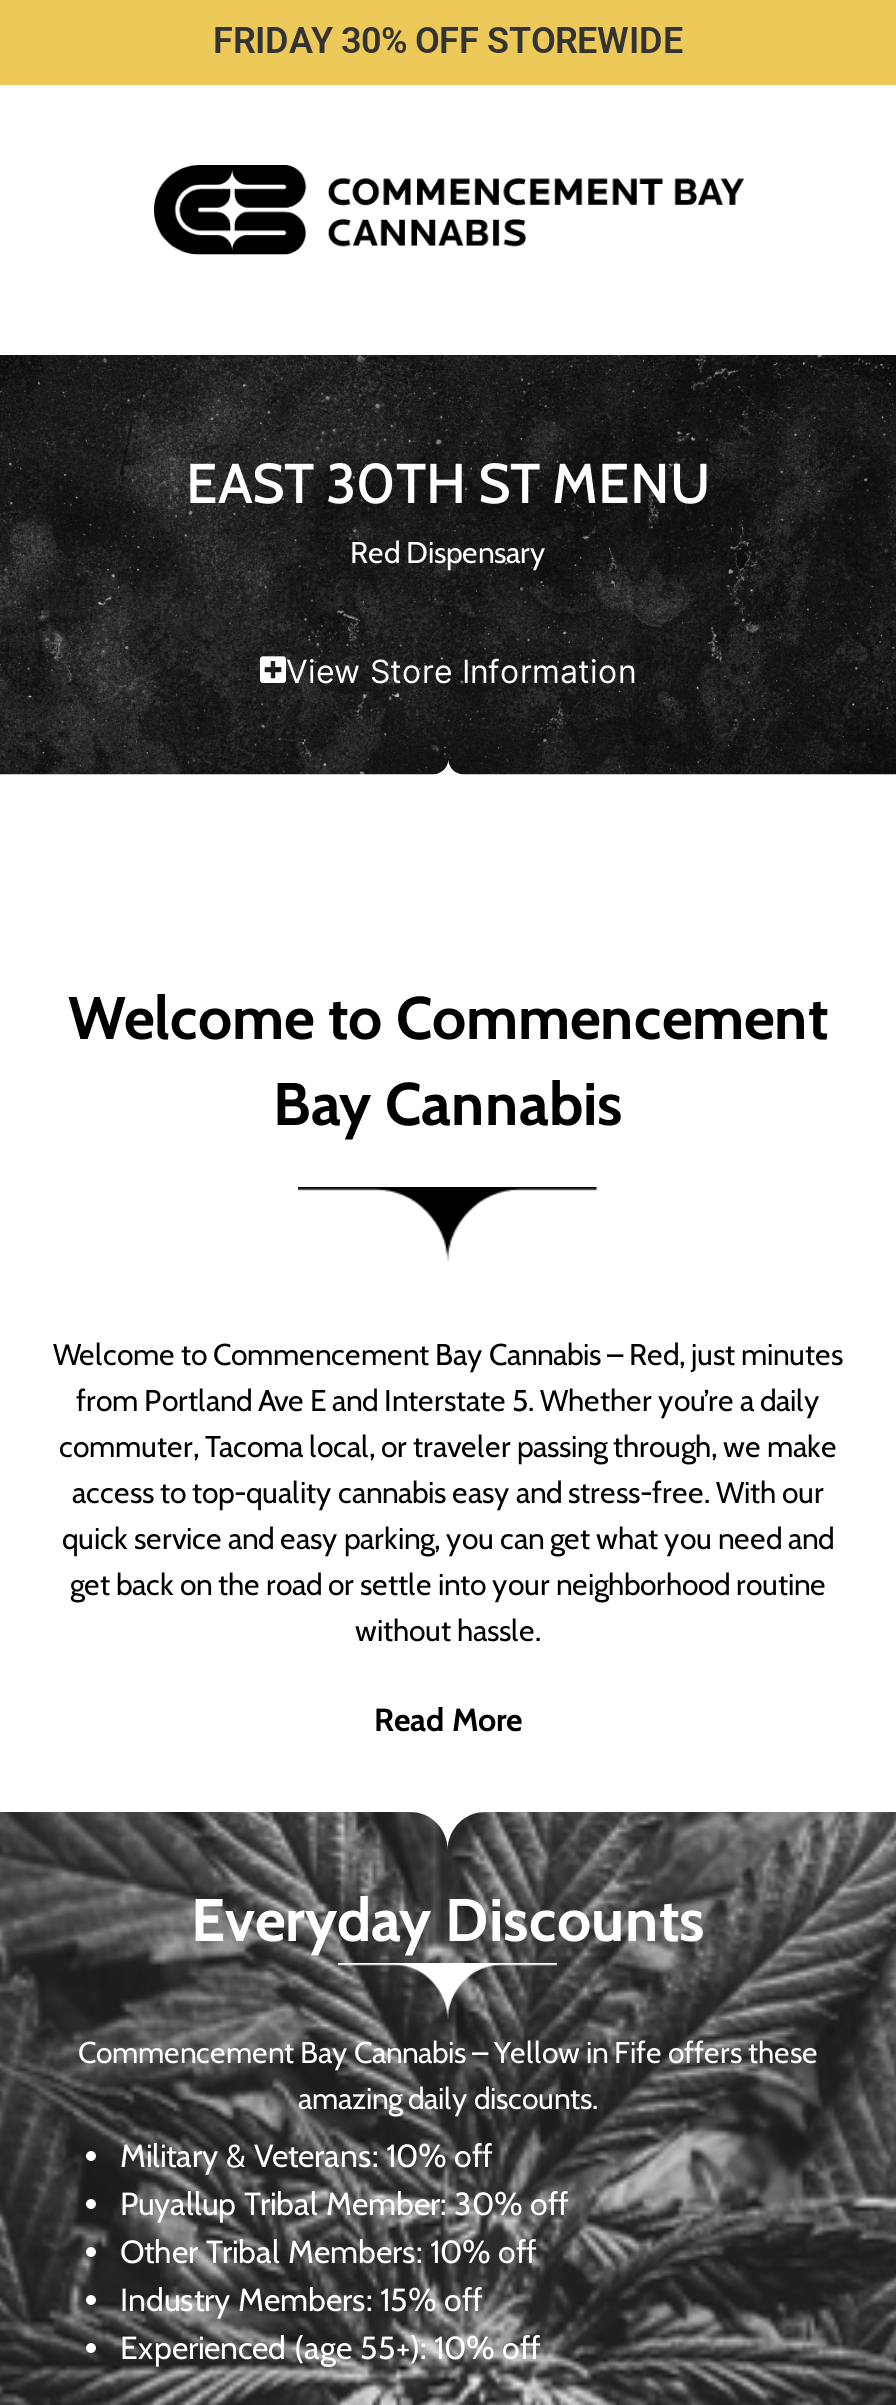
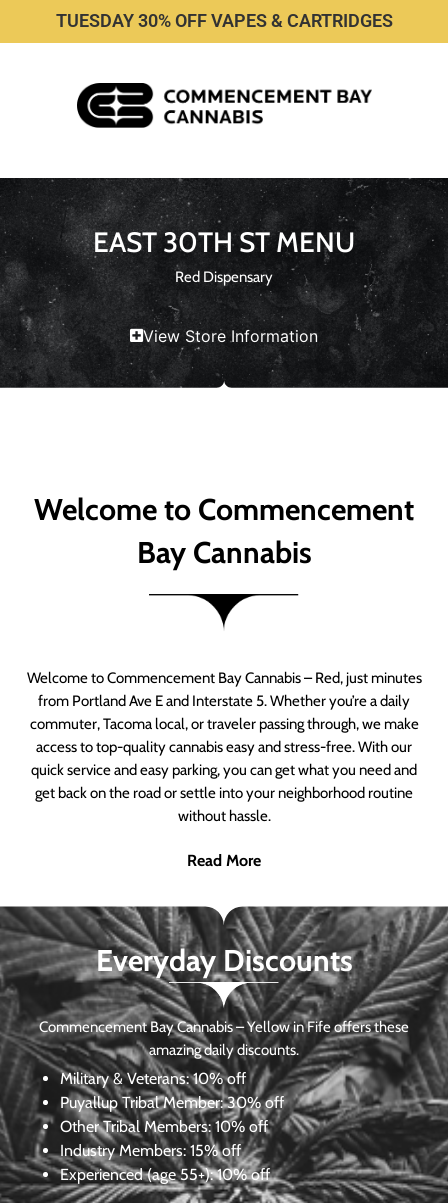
- FRIDAY 30% OFF STOREWIDE
+ TUESDAY 30% OFF VAPES & CARTRIDGES
